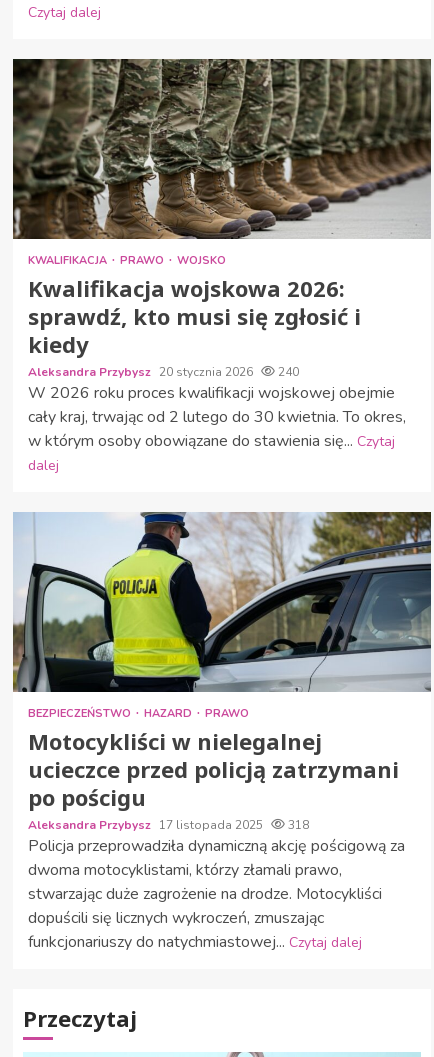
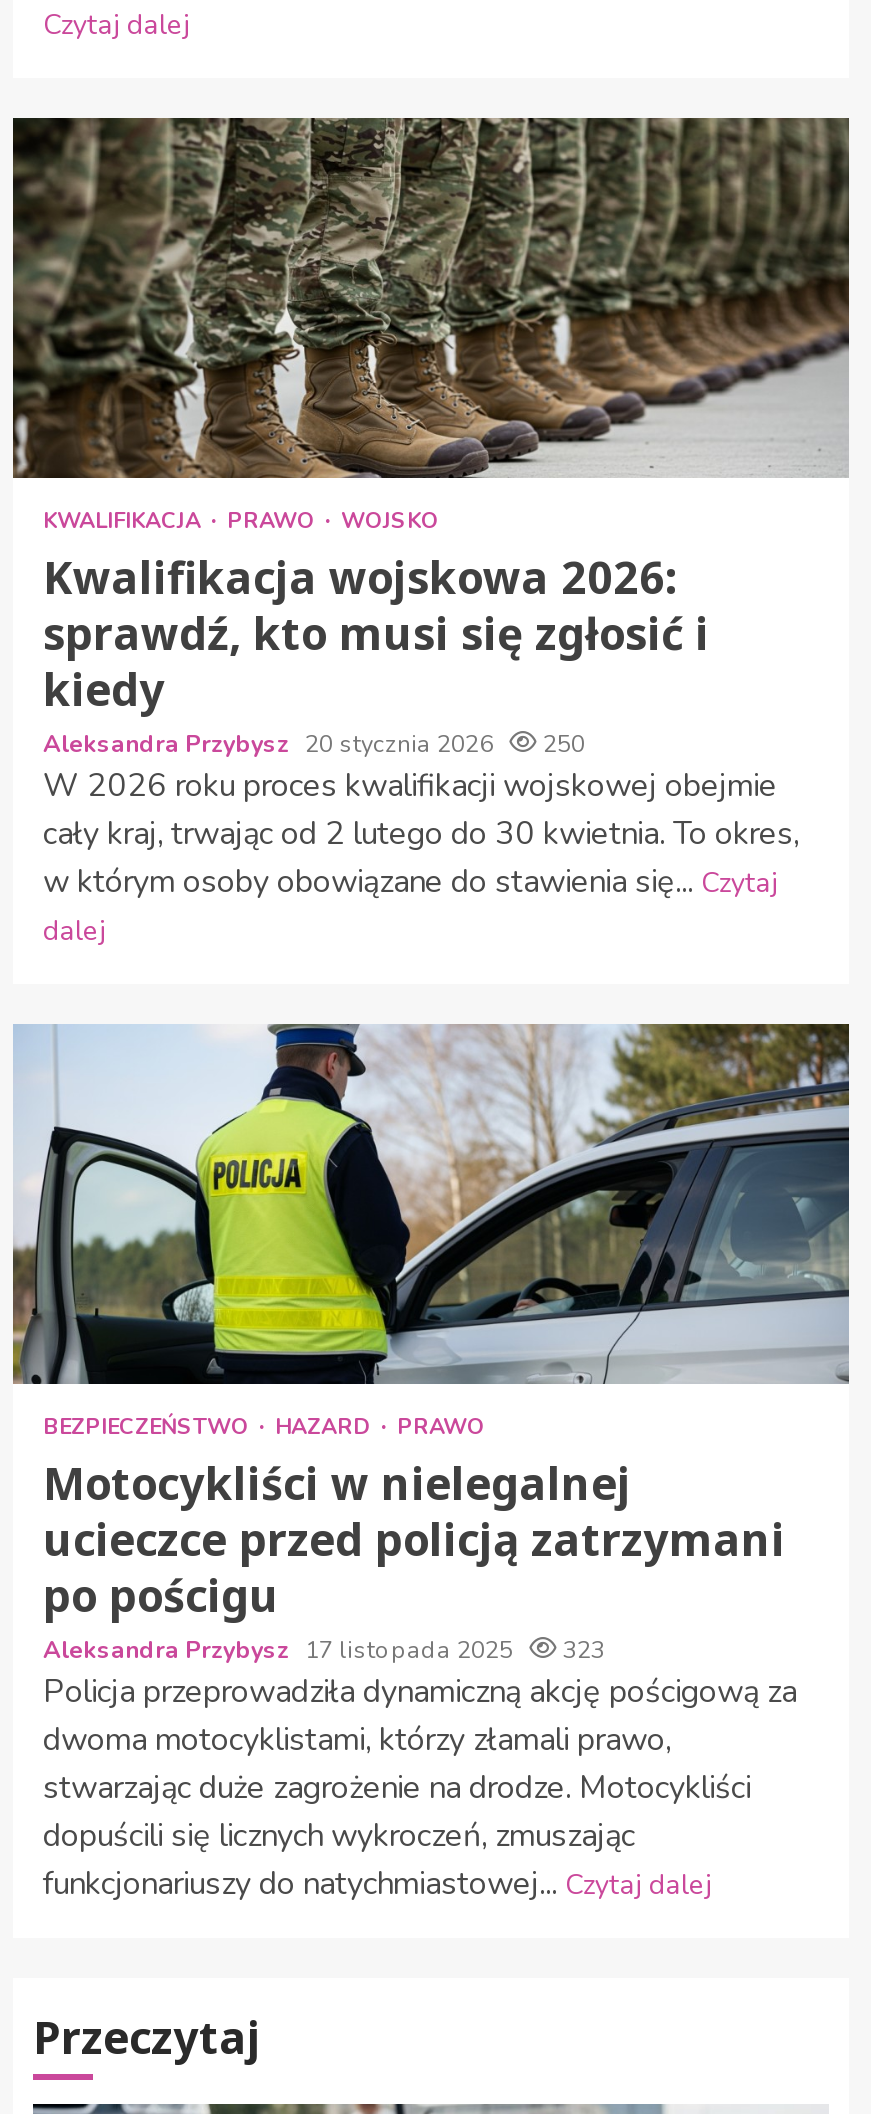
- Aleksandra Przybysz 20 stycznia 2026 240
+ Aleksandra Przybysz 20 stycznia 2026 250

- Aleksandra Przybysz 17 listopada 2025 318
+ Aleksandra Przybysz 17 listopada 2025 323
